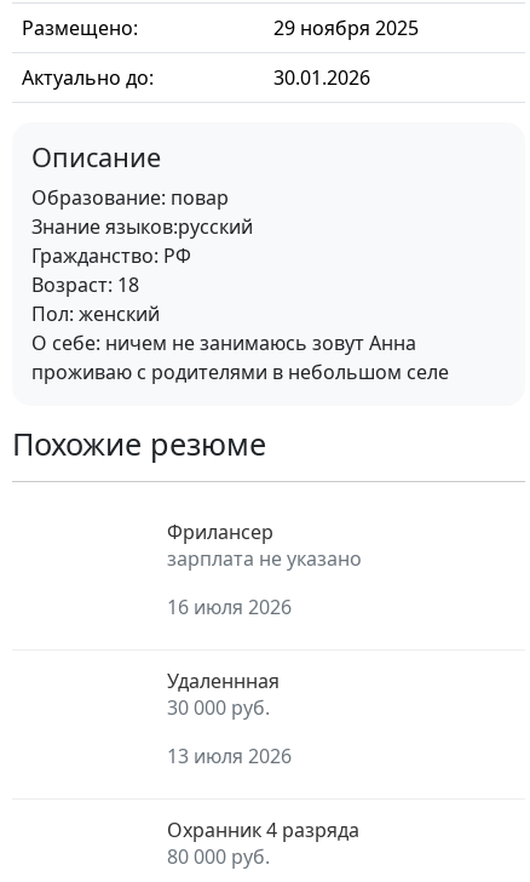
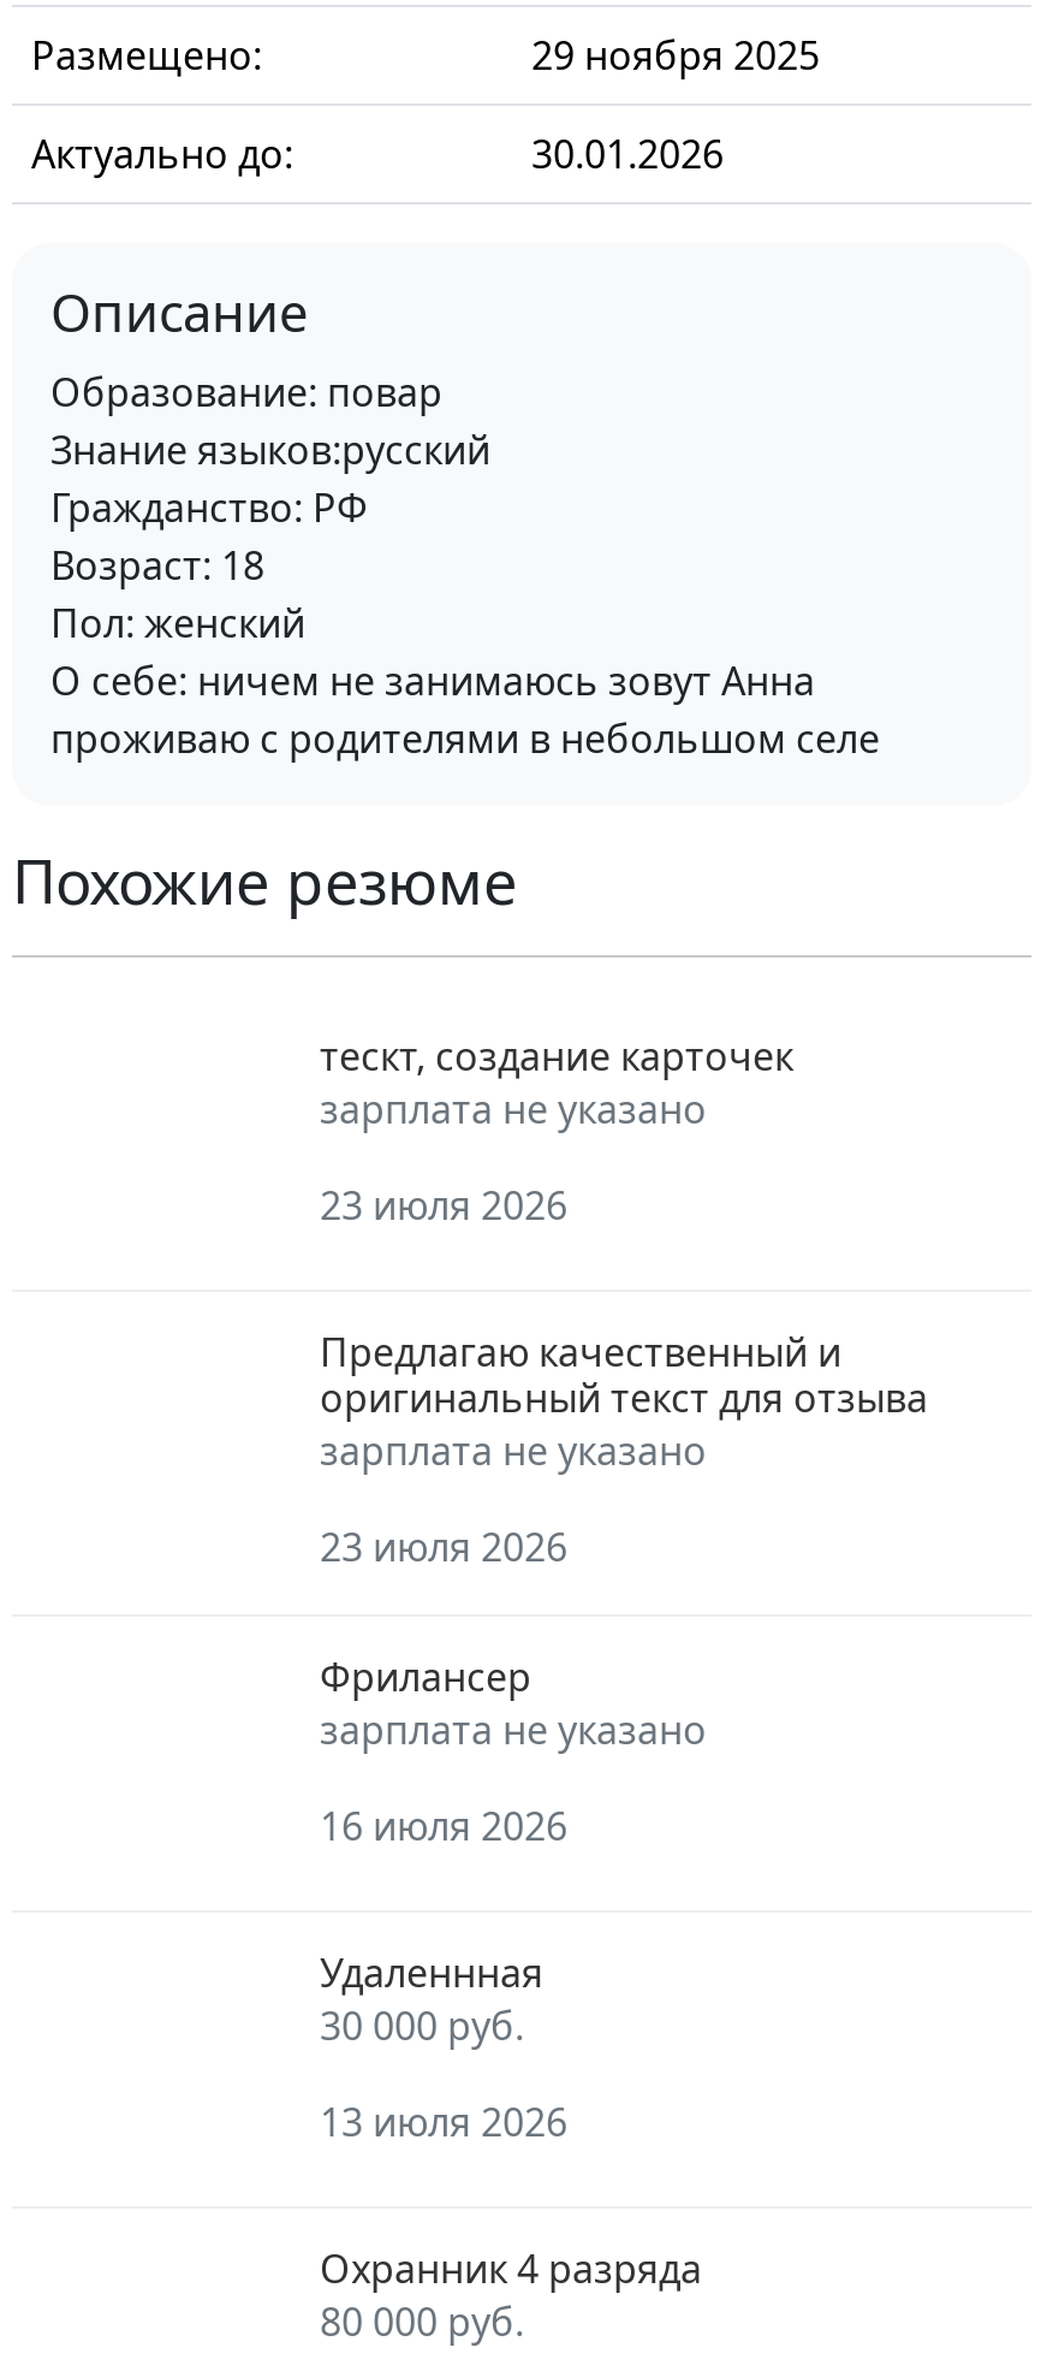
+ тескт, создание карточек
+ зарплата не указано
+ 23 июля 2026
+ Предлагаю качественный и
+ оригинальный текст для отзыва
+ зарплата не указано
+ 23 июля 2026
